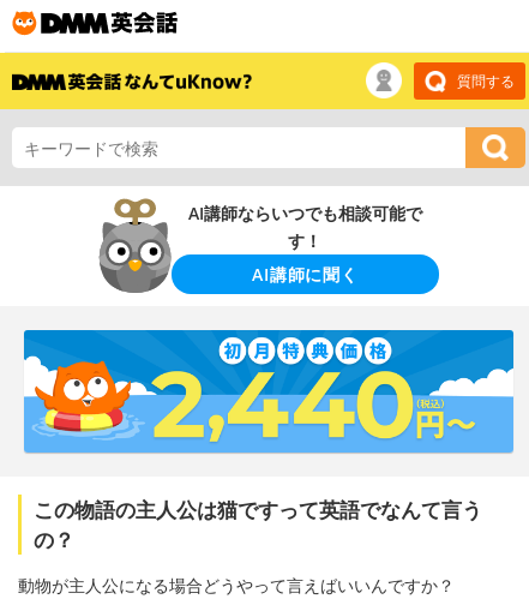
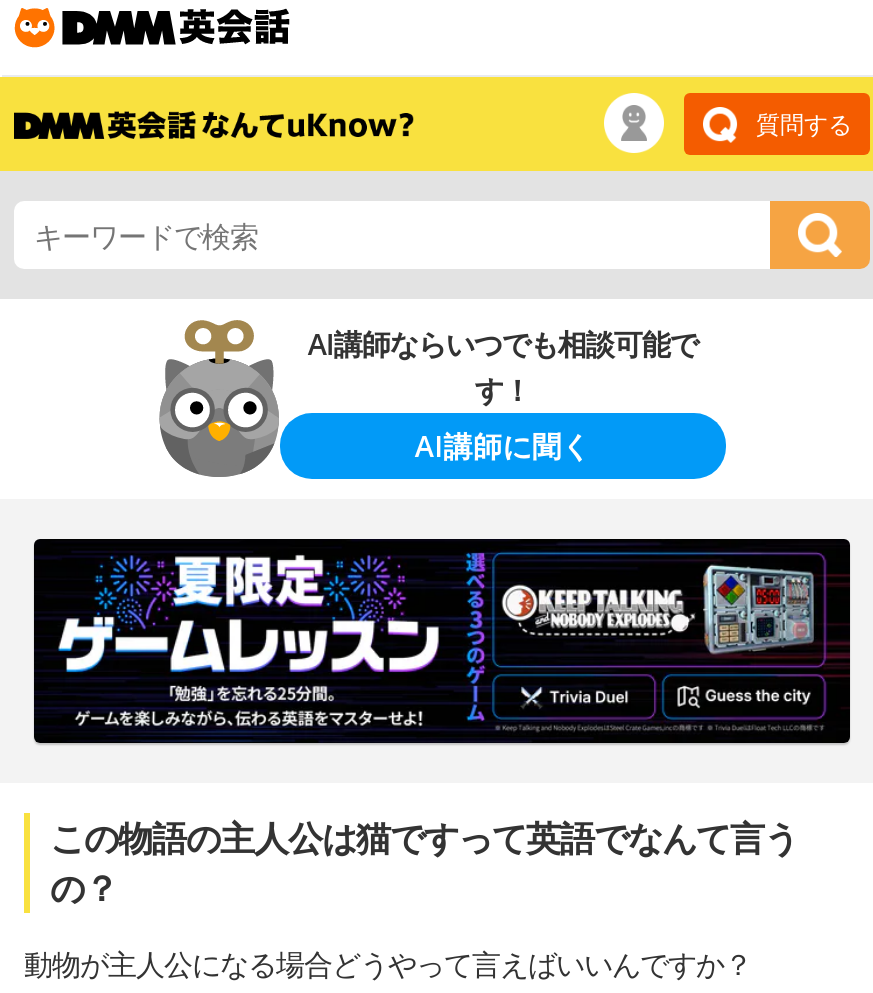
- [image]
+ [image]
